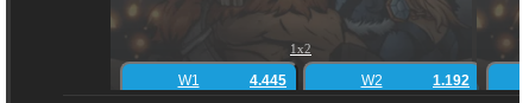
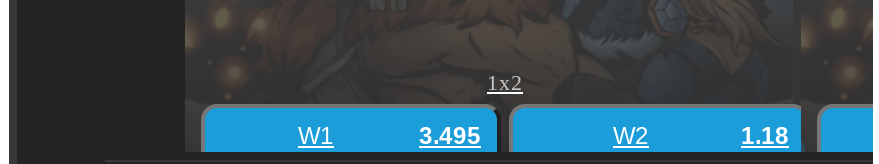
- 4.445
+ 3.495

- 1.192
+ 1.18
